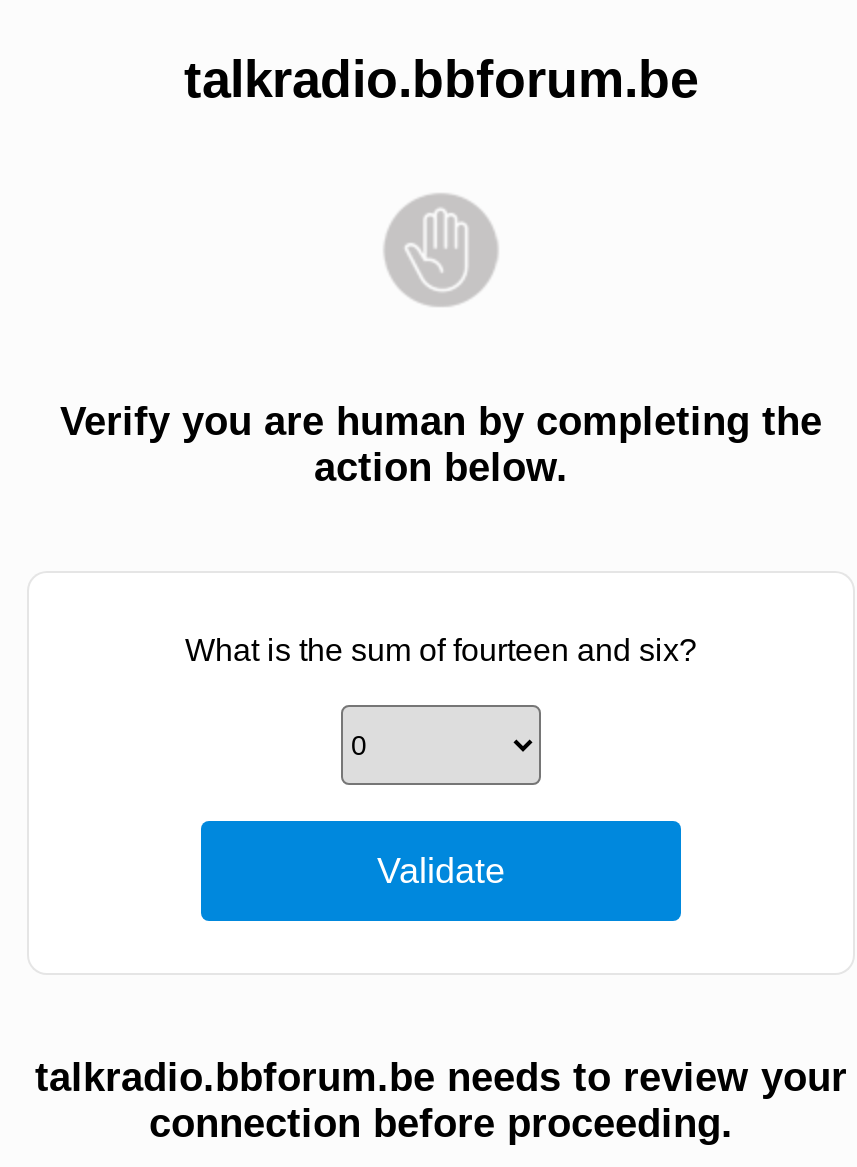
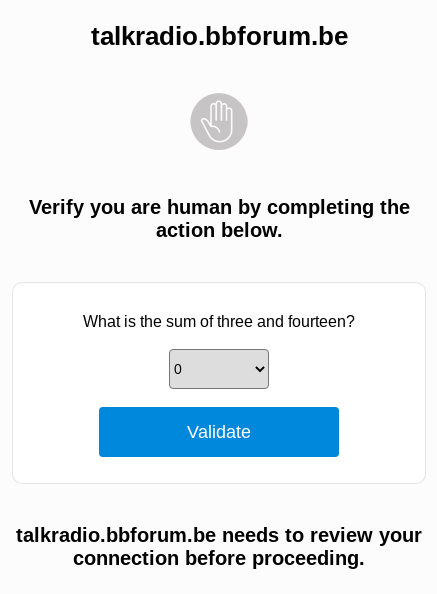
- What is the sum of fourteen and six?
+ What is the sum of three and fourteen?
